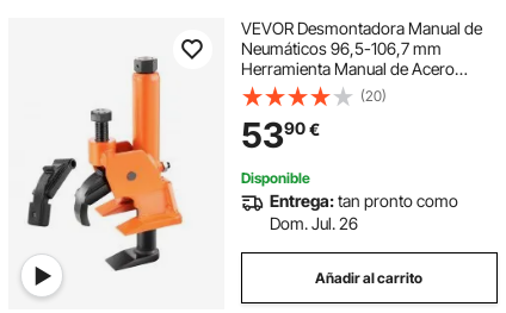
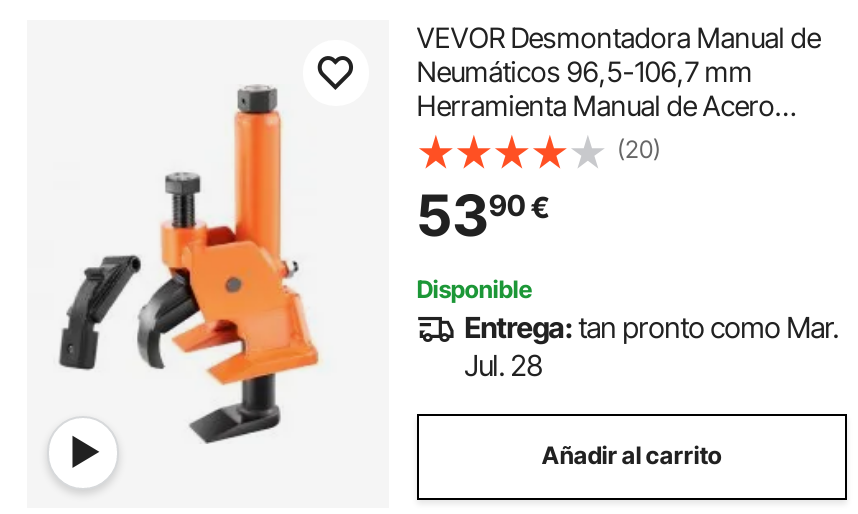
- Entrega: tan pronto como
- Dom. Jul. 26
+ Entrega: tan pronto como Mar.
+ Jul. 28
